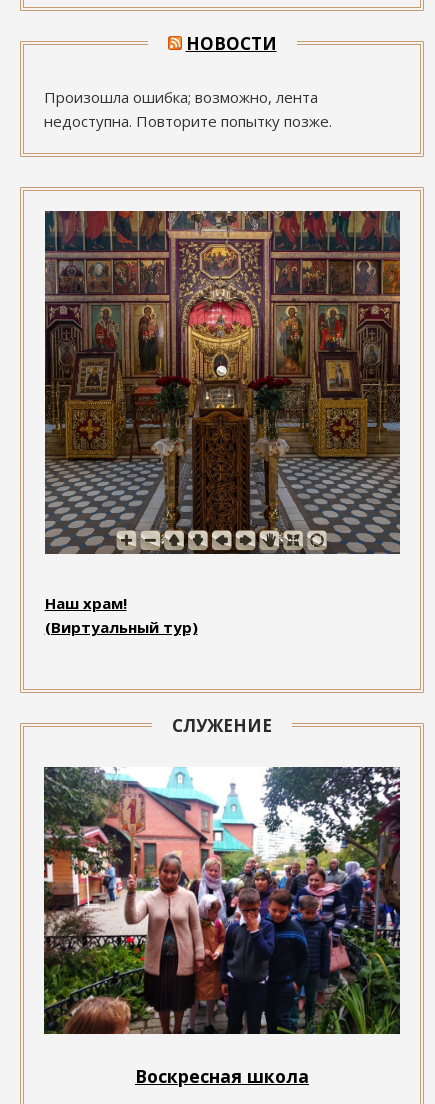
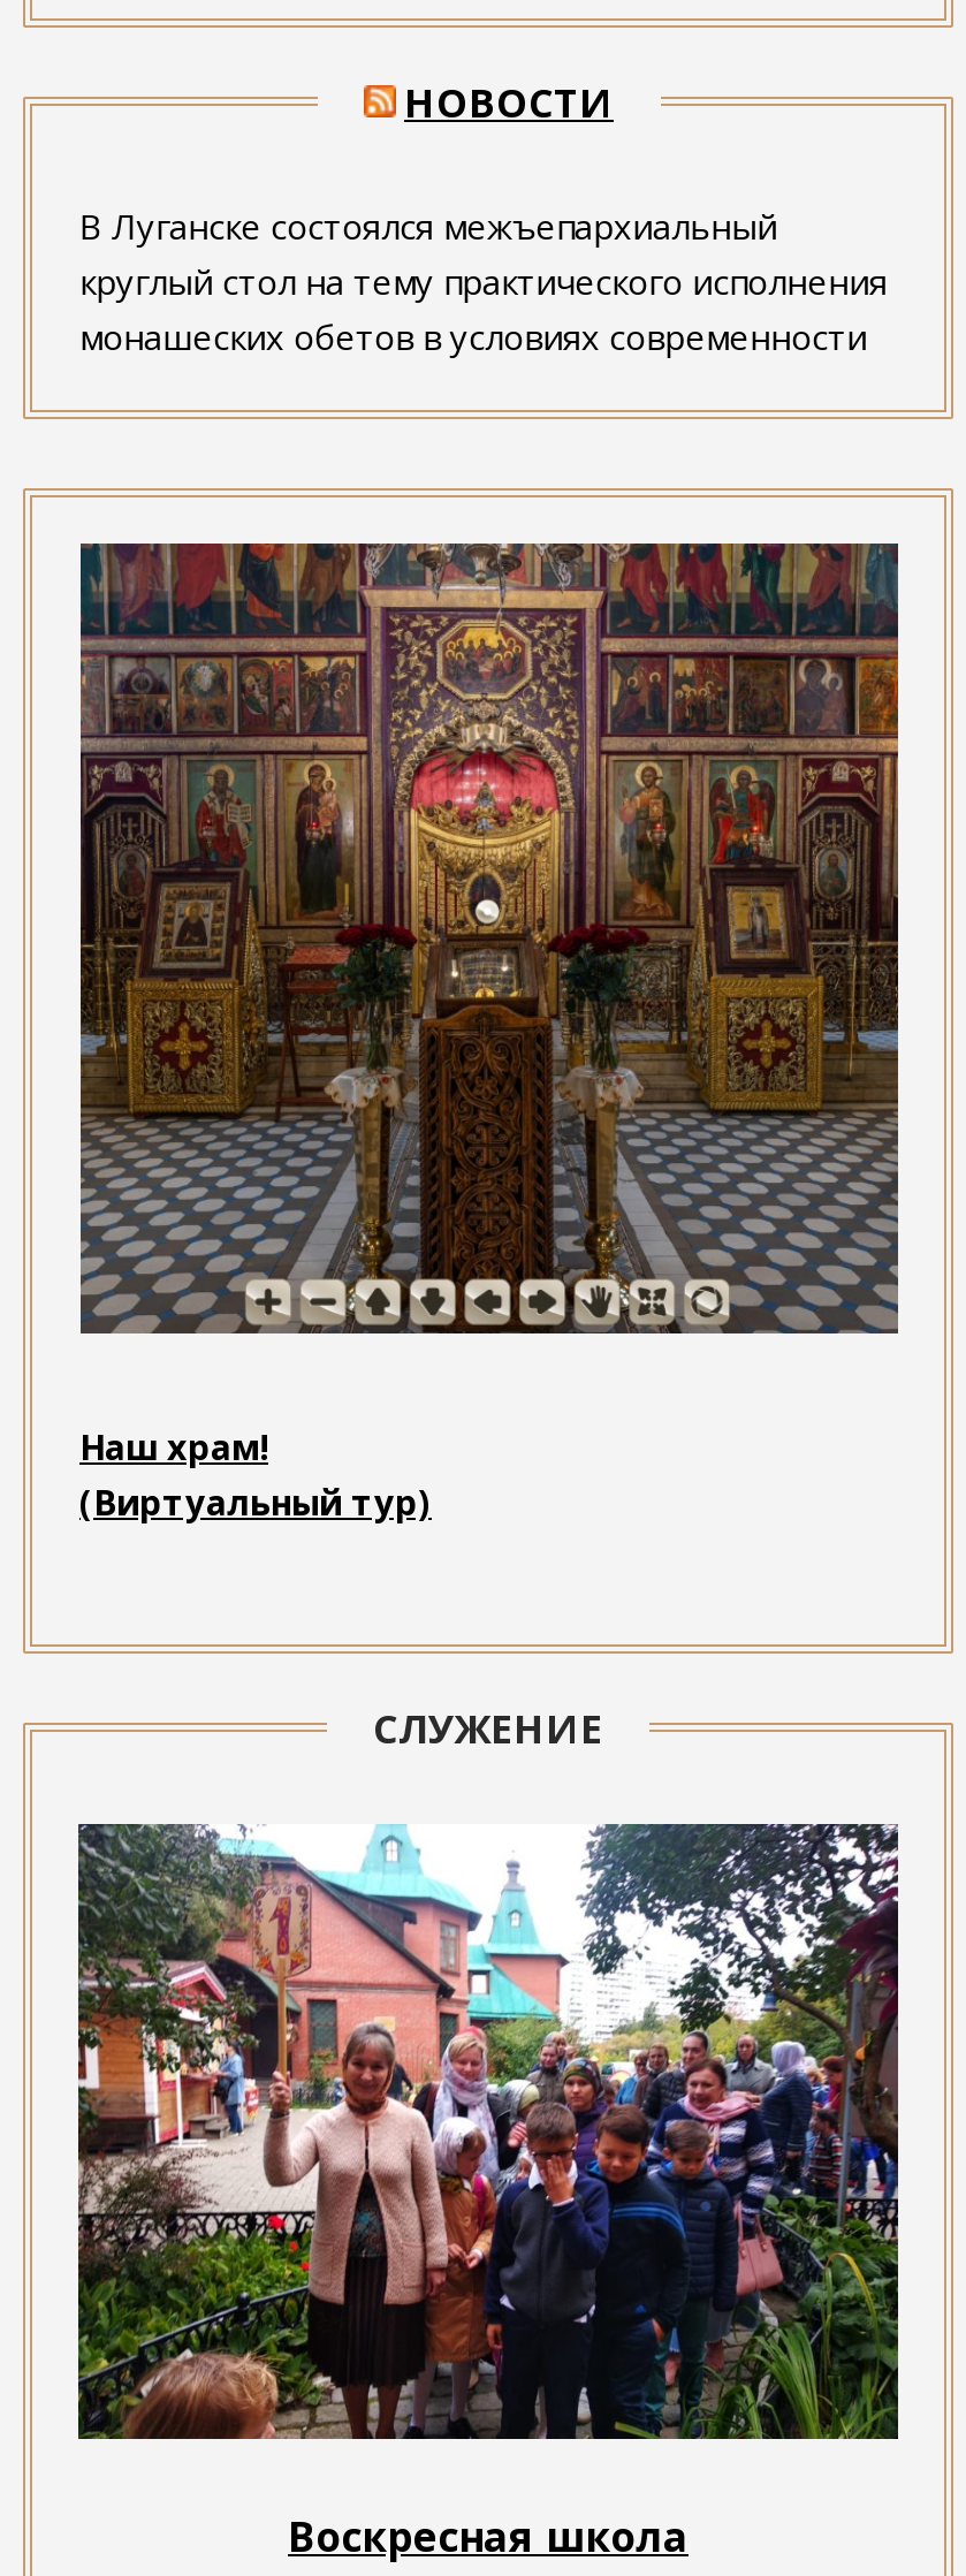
- Произошла ошибка; возможно, лента
- недоступна. Повторите попытку позже.
+ В Луганске состоялся межъепархиальный
+ круглый стол на тему практического исполнения
+ монашеских обетов в условиях современности
